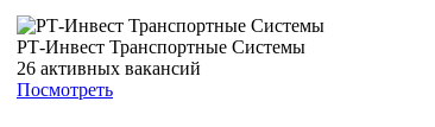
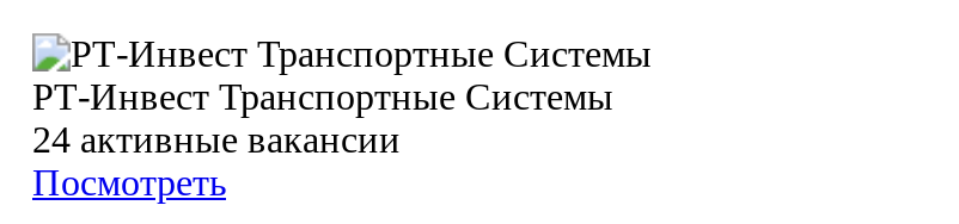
- 26 активных вакансий
+ 24 активные вакансии
